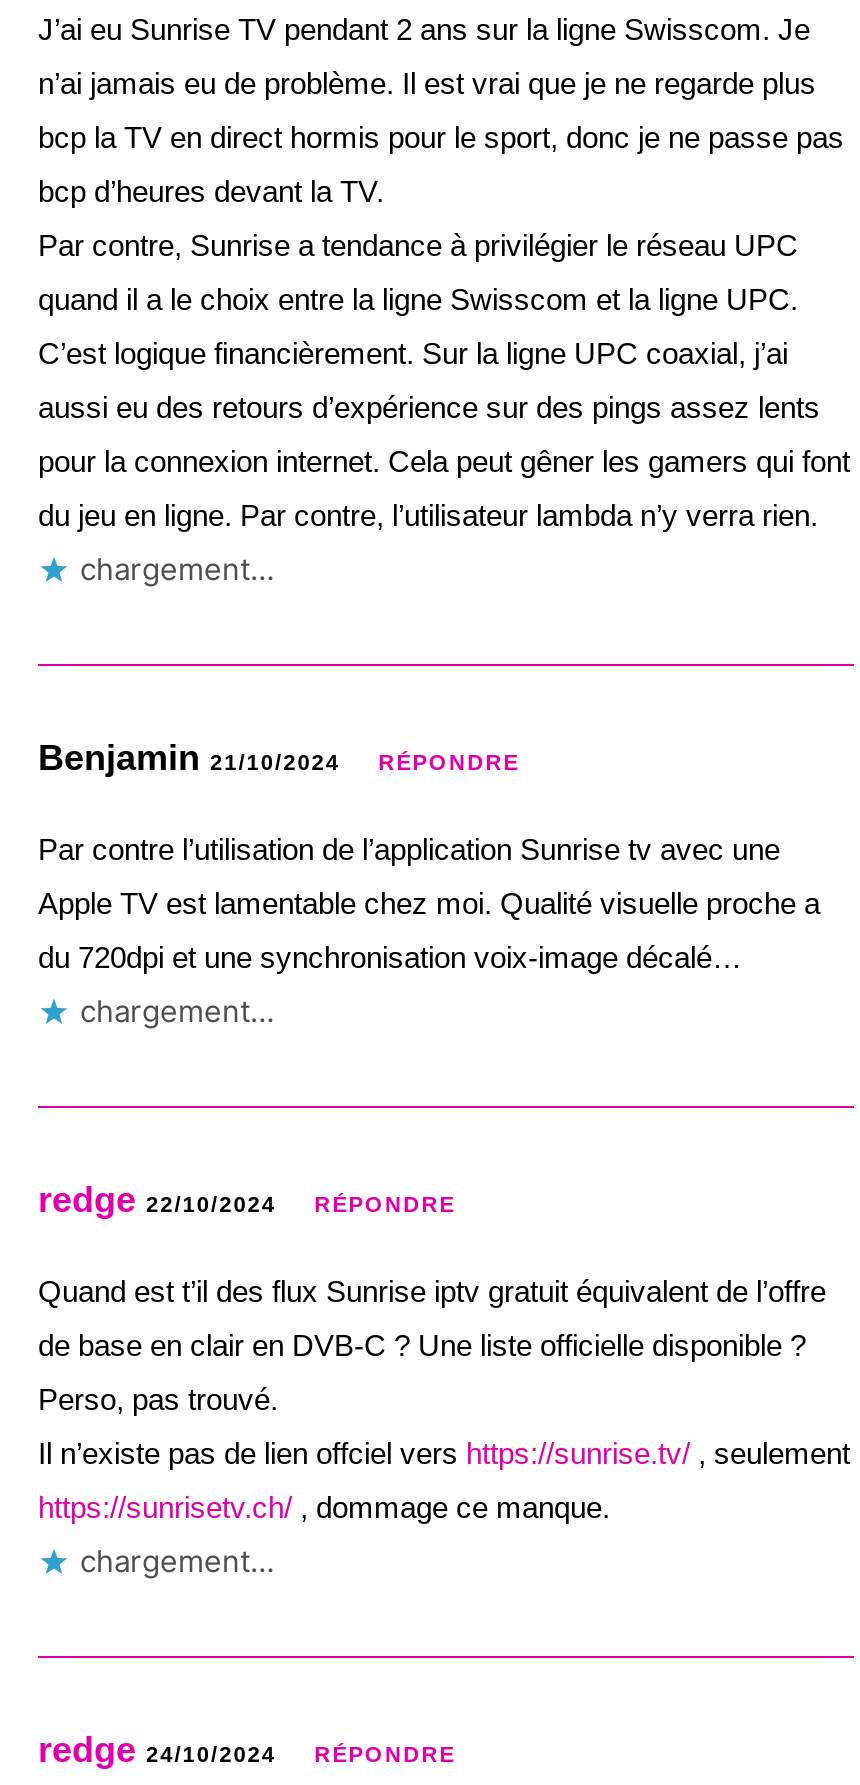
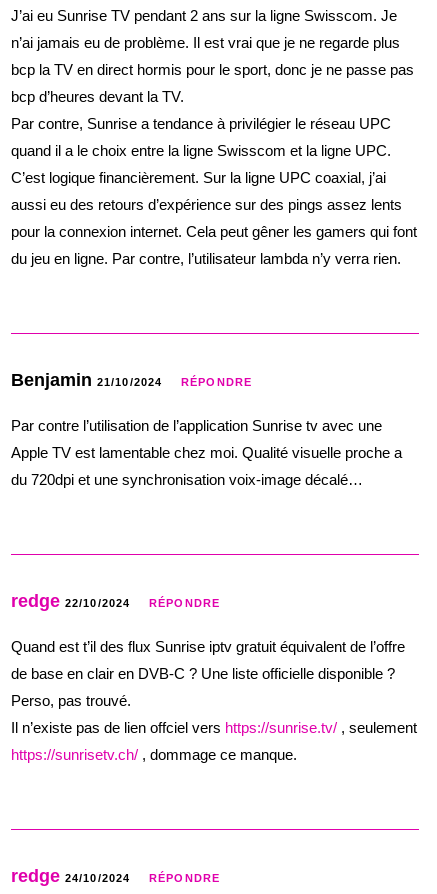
- chargement…

- chargement…

- chargement…
